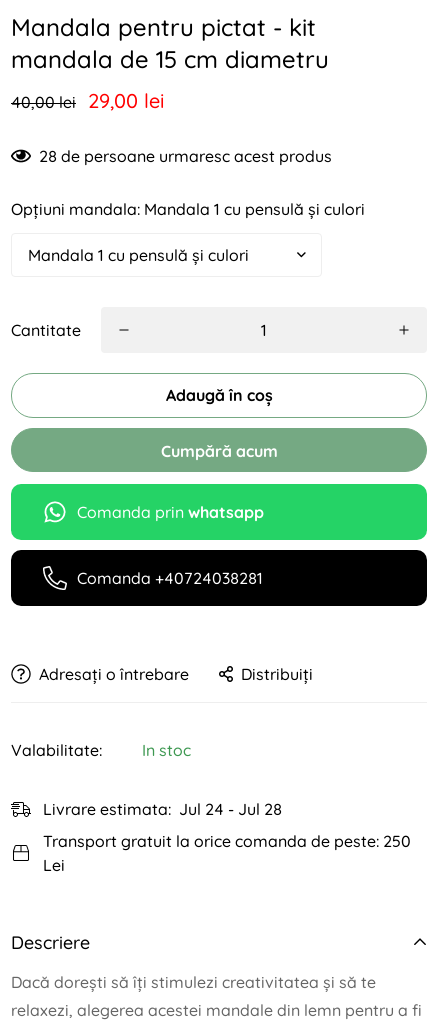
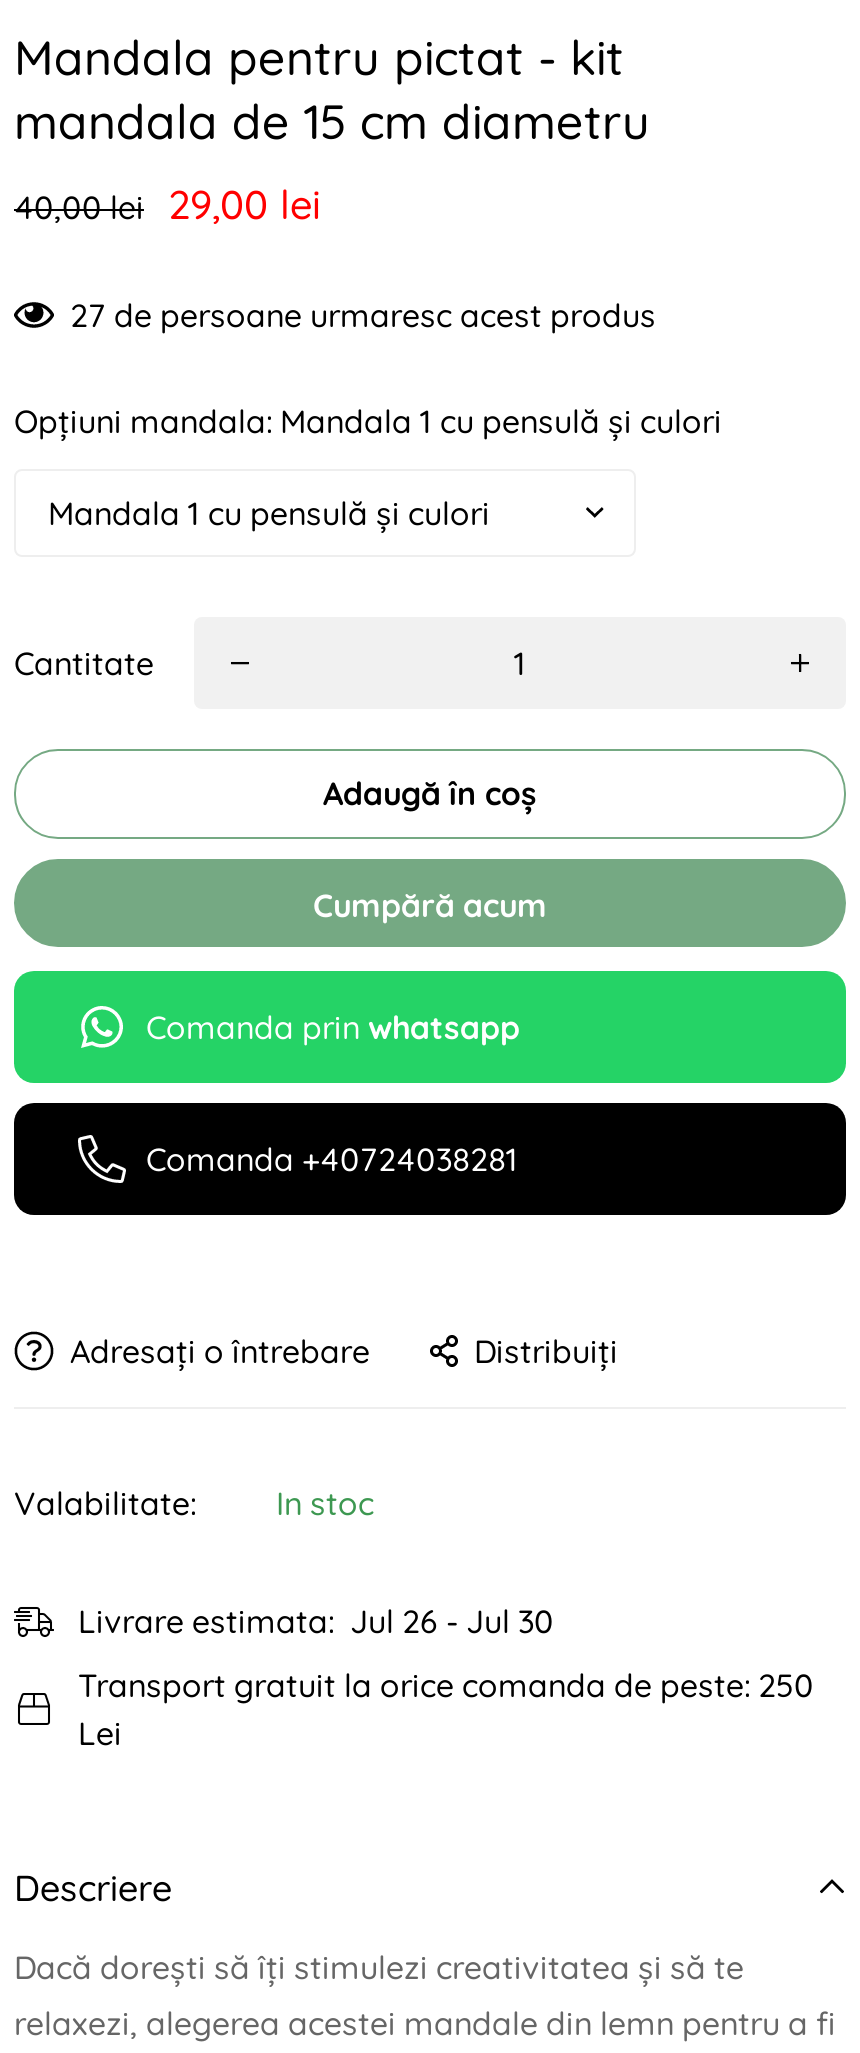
- 28 de persoane urmaresc acest produs
+ 27 de persoane urmaresc acest produs

- Livrare estimata: Jul 24 - Jul 28
+ Livrare estimata: Jul 26 - Jul 30
